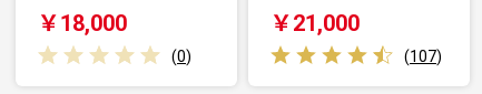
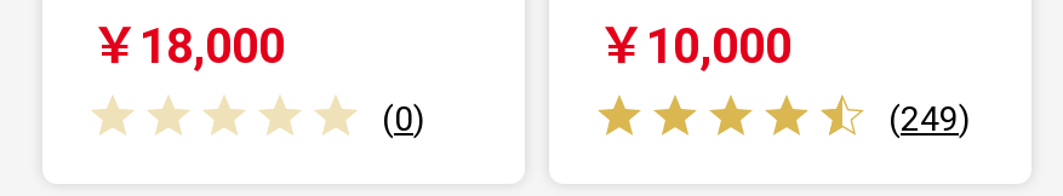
- ￥21,000
- (107)
+ ￥10,000
+ (249)
